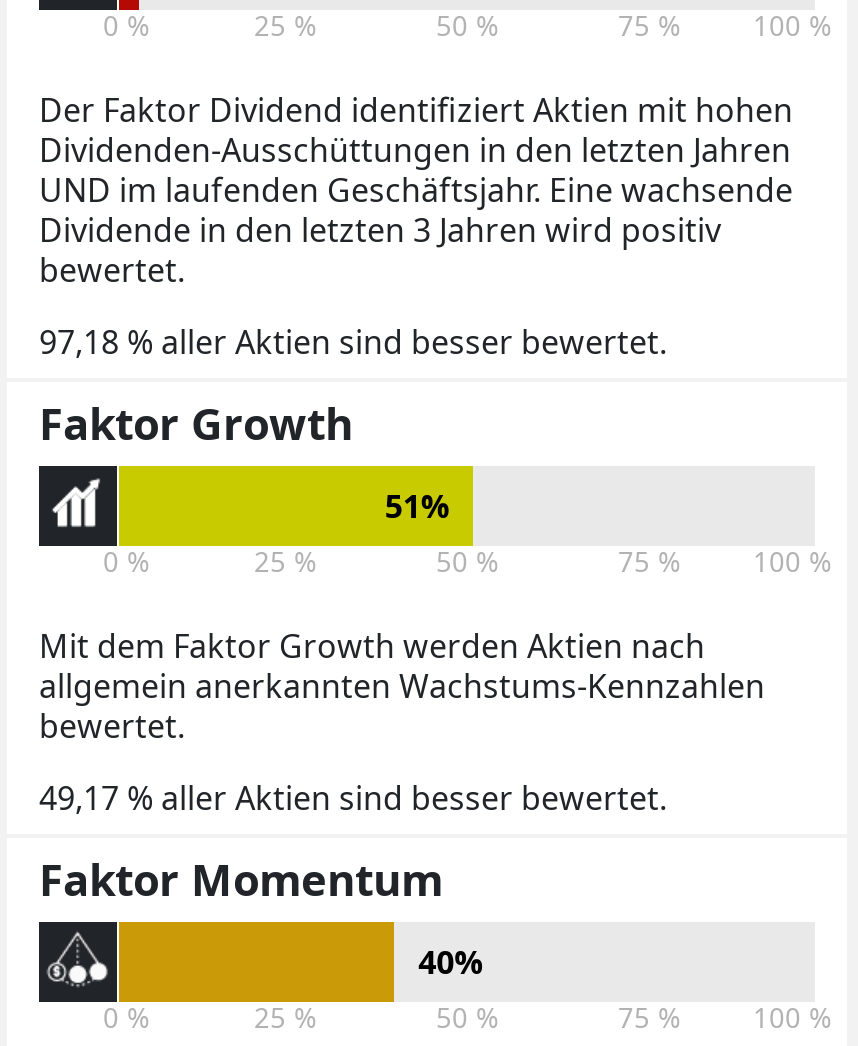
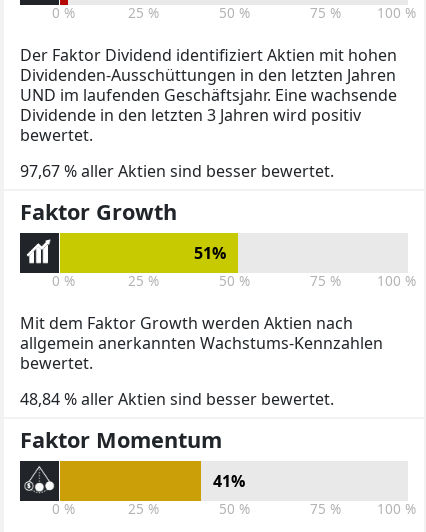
- 97,18 % aller Aktien sind besser bewertet.
+ 97,67 % aller Aktien sind besser bewertet.

- 49,17 % aller Aktien sind besser bewertet.
+ 48,84 % aller Aktien sind besser bewertet.

- 40%
+ 41%
